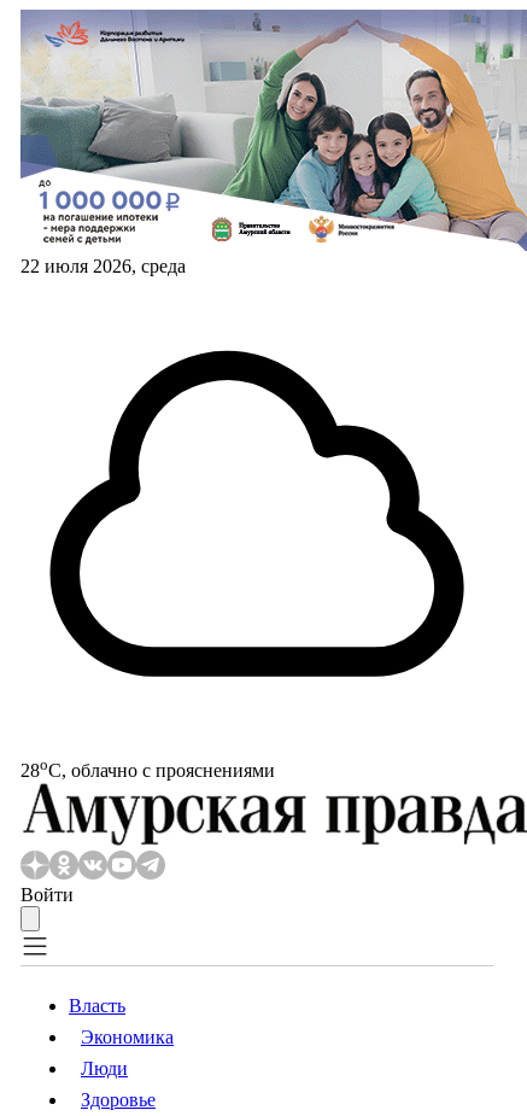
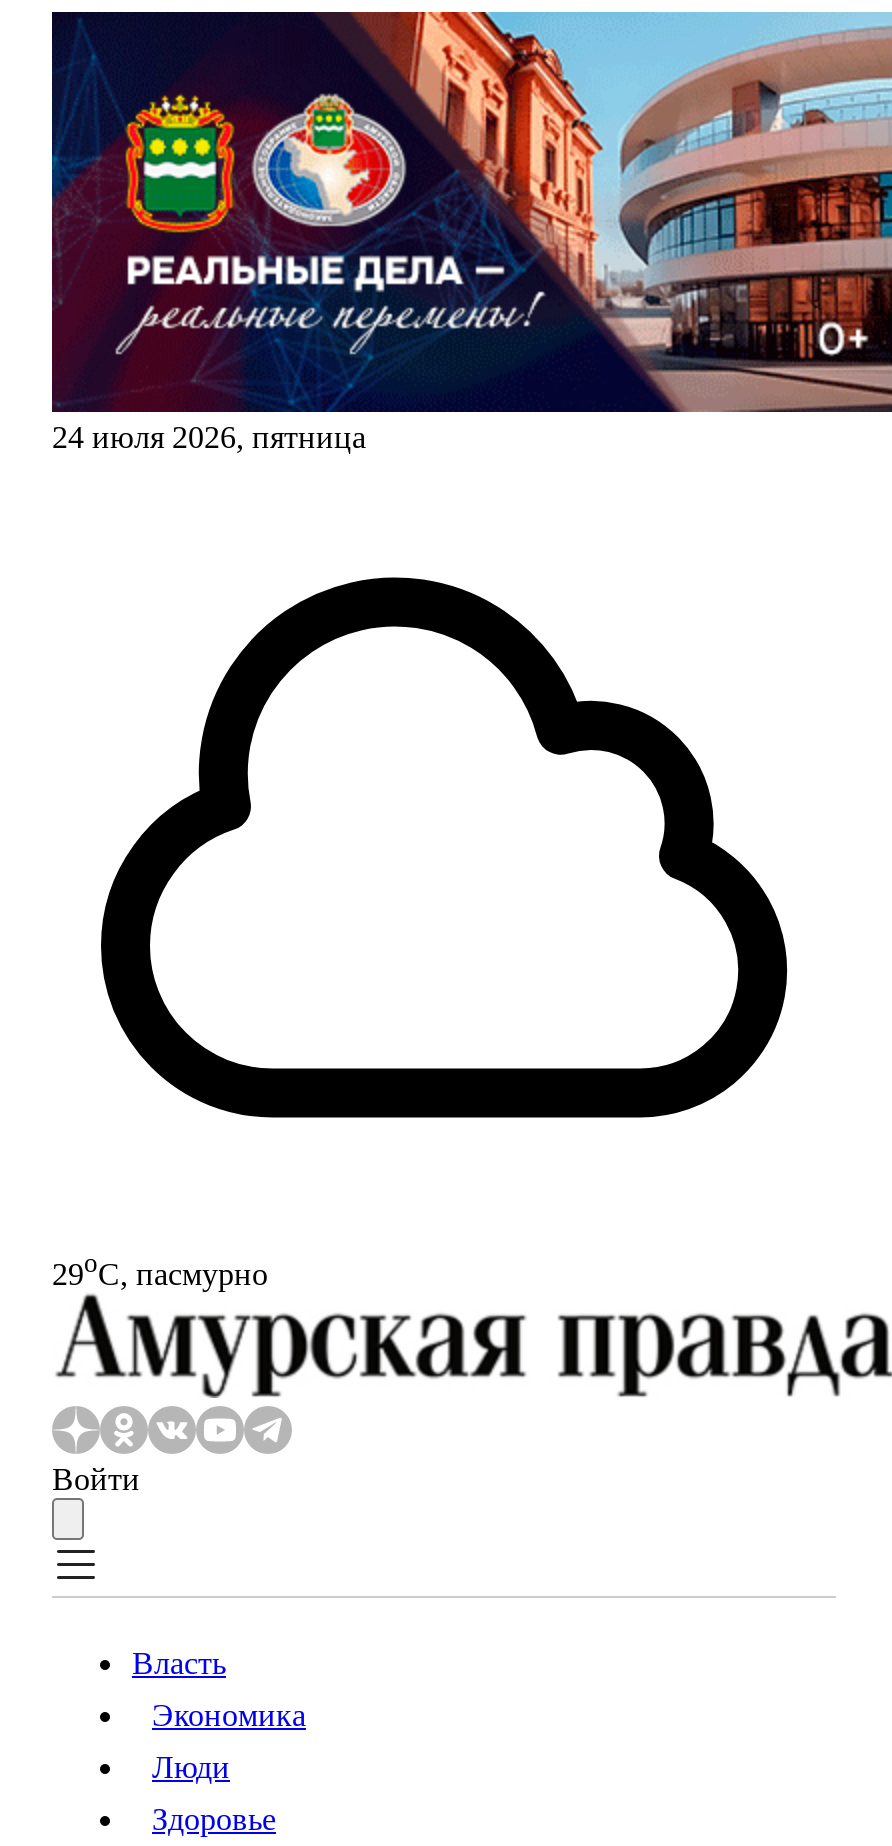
- [image]
- 22 июля 2026, среда
+ [image]
+ 24 июля 2026, пятница

- 28oС, облачно с прояснениями
+ 29oС, пасмурно
